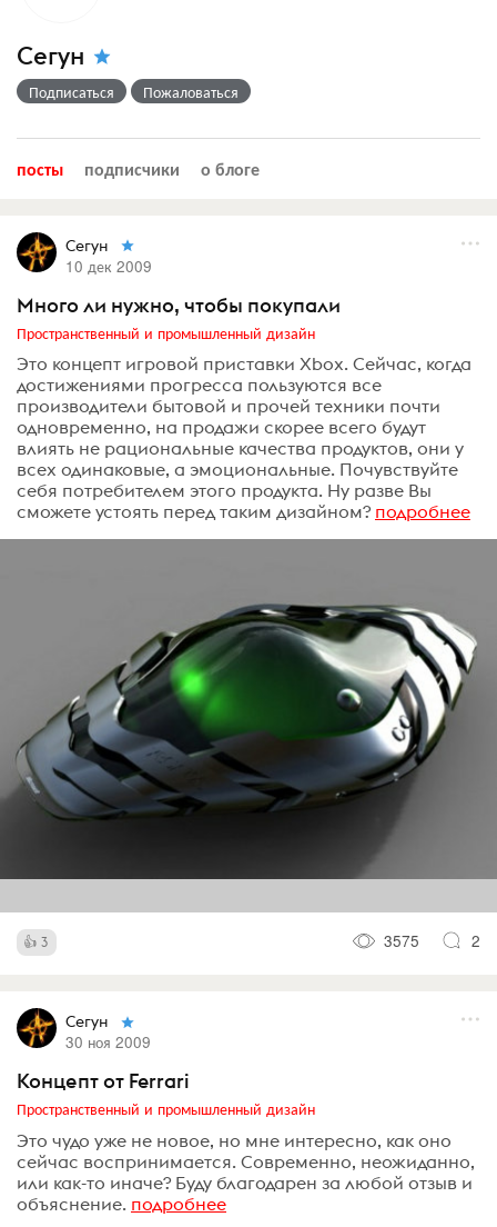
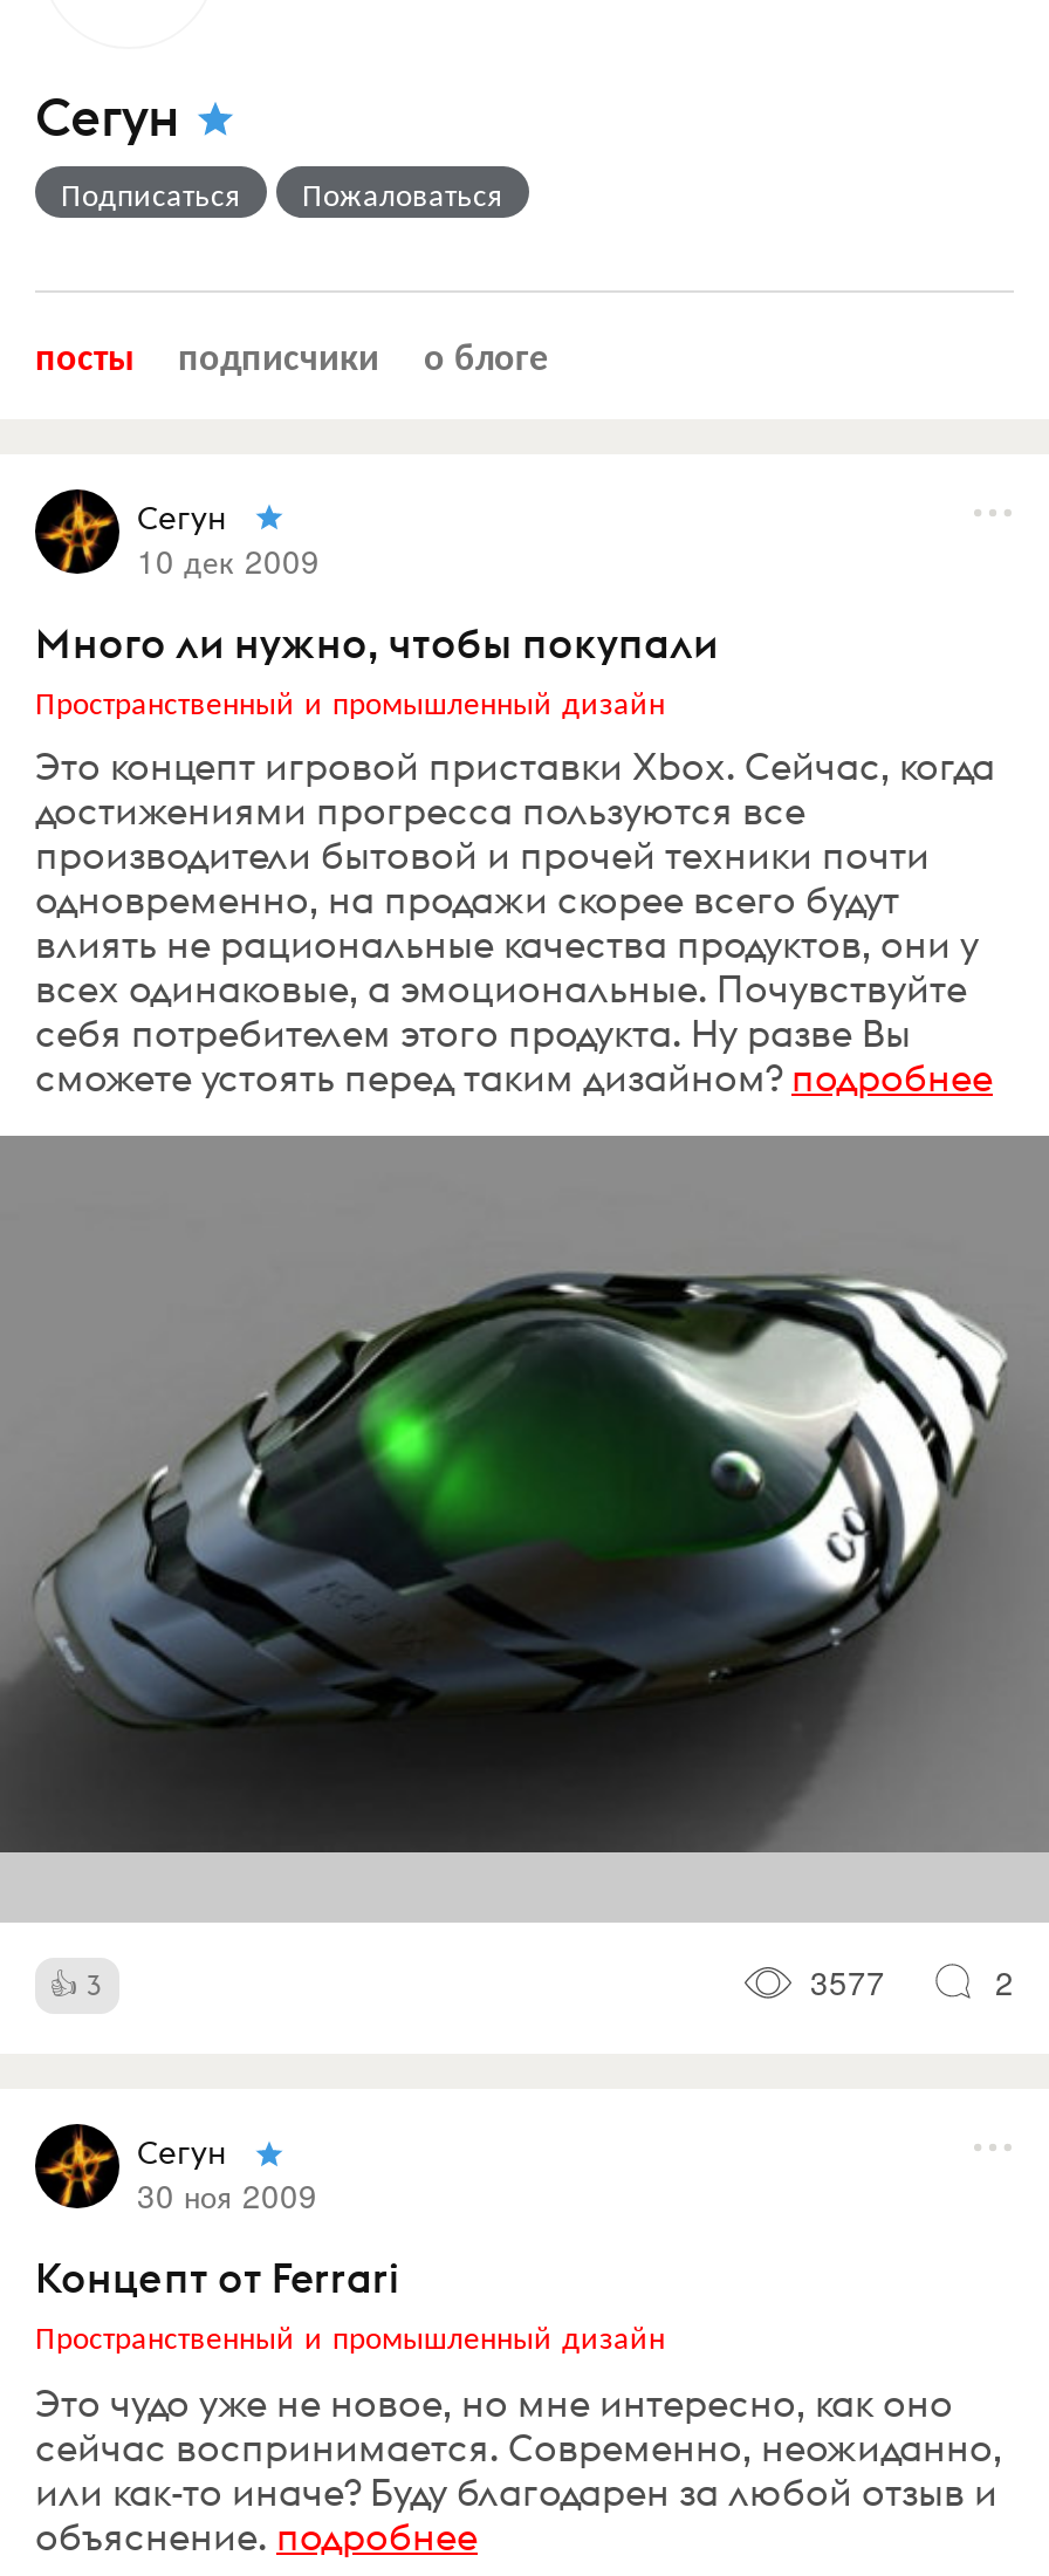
- 3575 2
+ 3577 2
